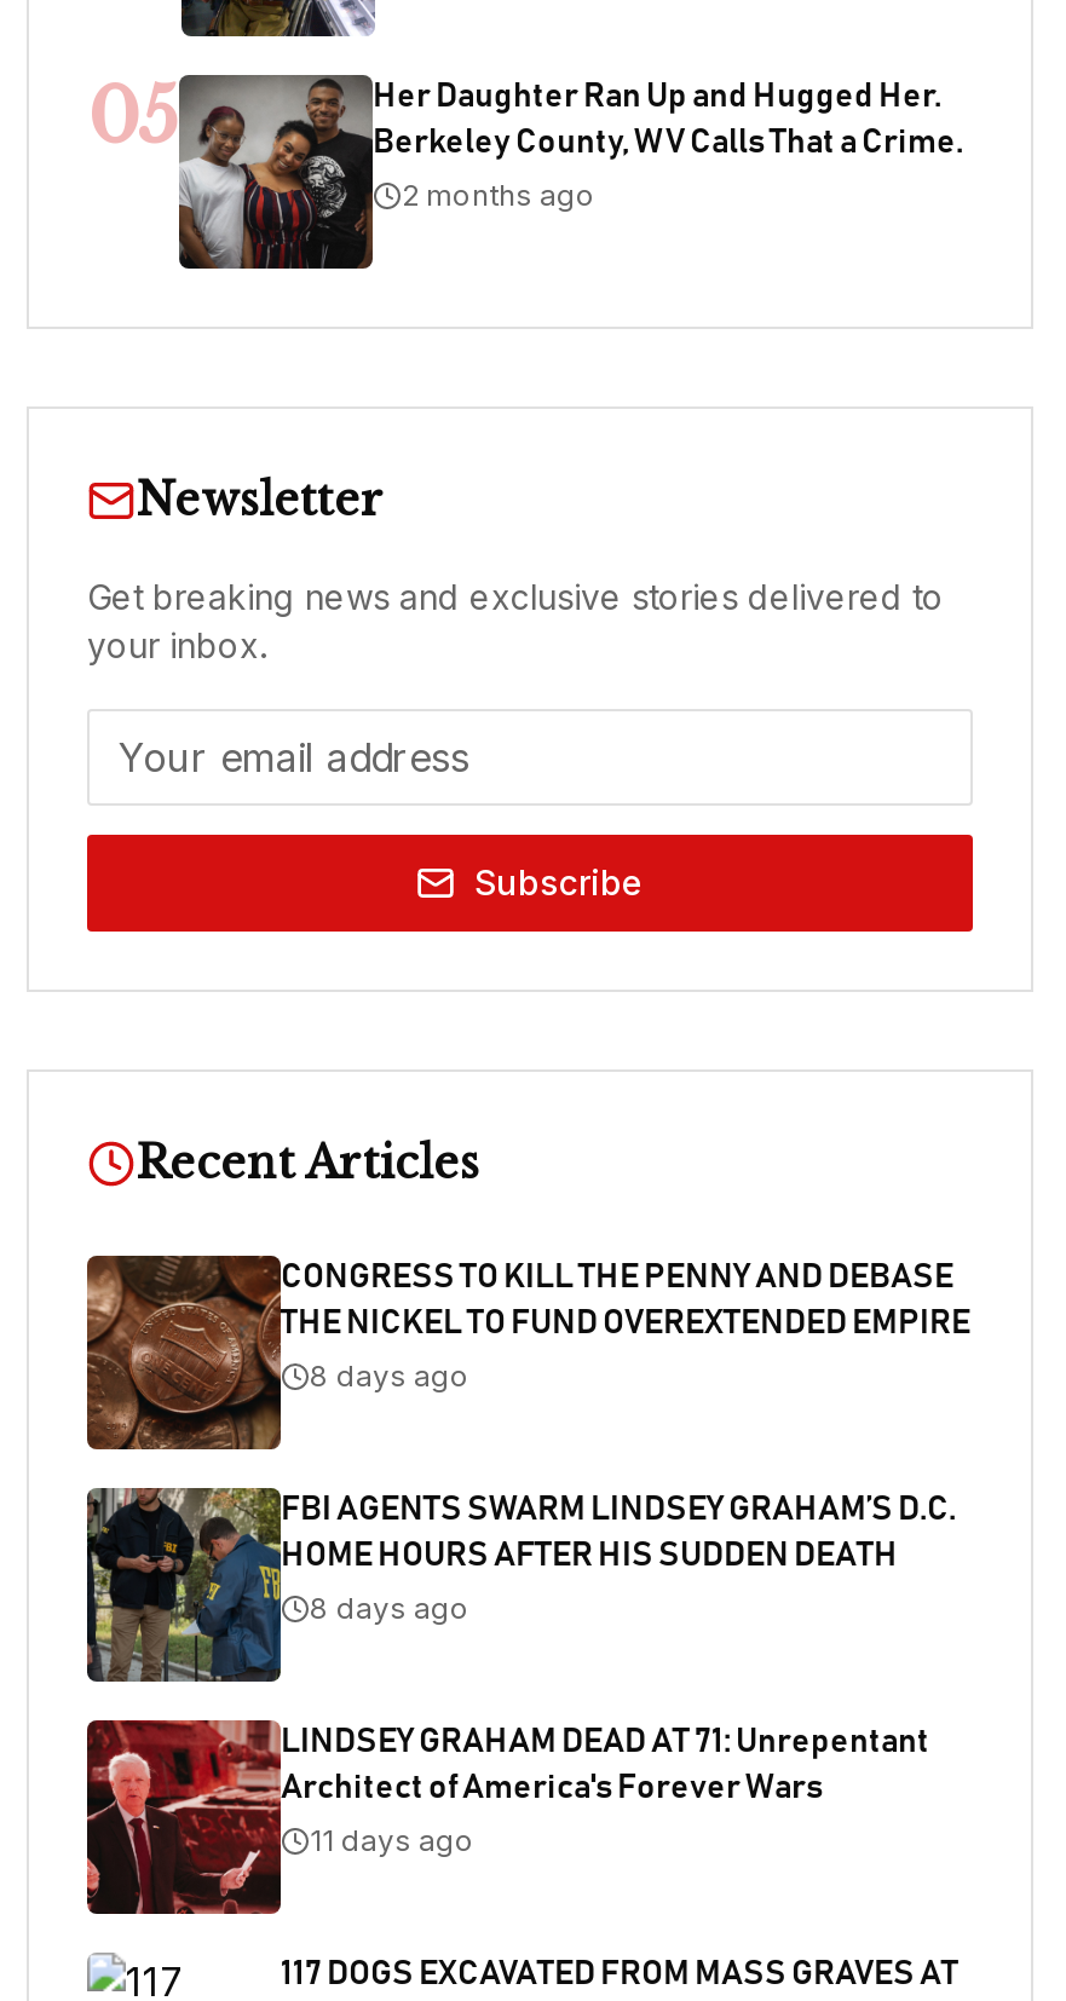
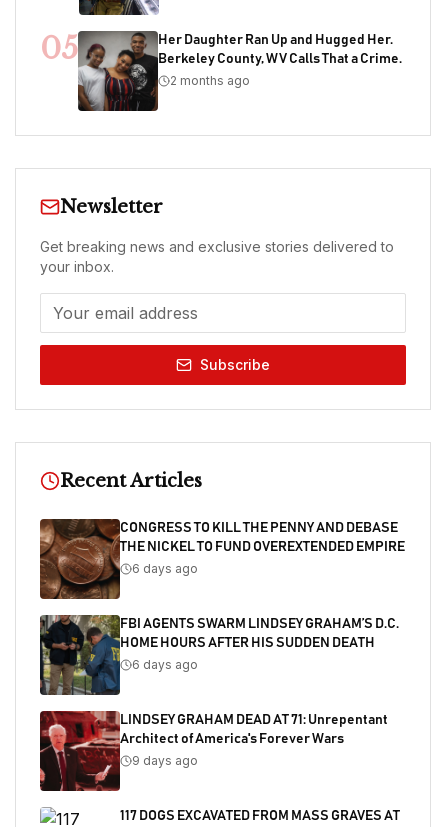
- 8 days ago
+ 6 days ago

- 8 days ago
+ 6 days ago

- 11 days ago
+ 9 days ago
